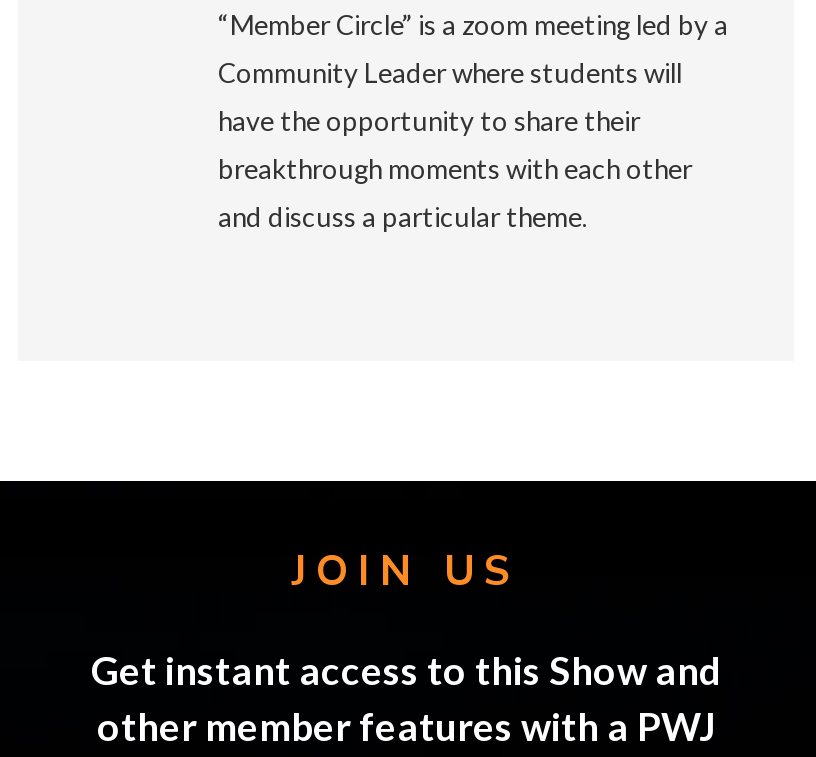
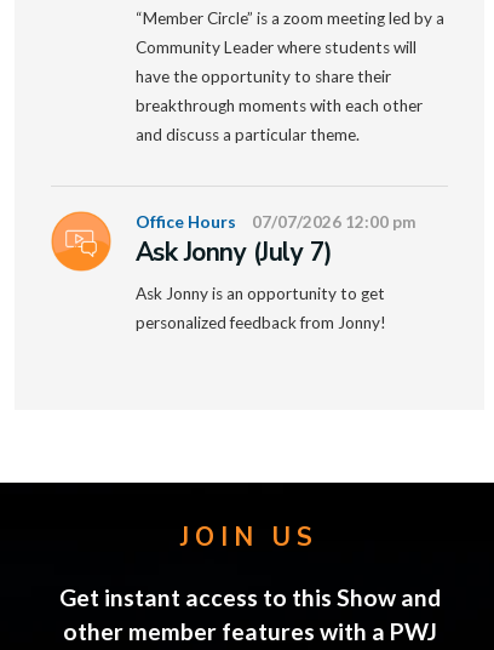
+ [image]
+ Office Hours
+ 07/07/2026 12:00 pm
+ Ask Jonny (July 7)
+ Ask Jonny is an opportunity to get
+ personalized feedback from Jonny!
